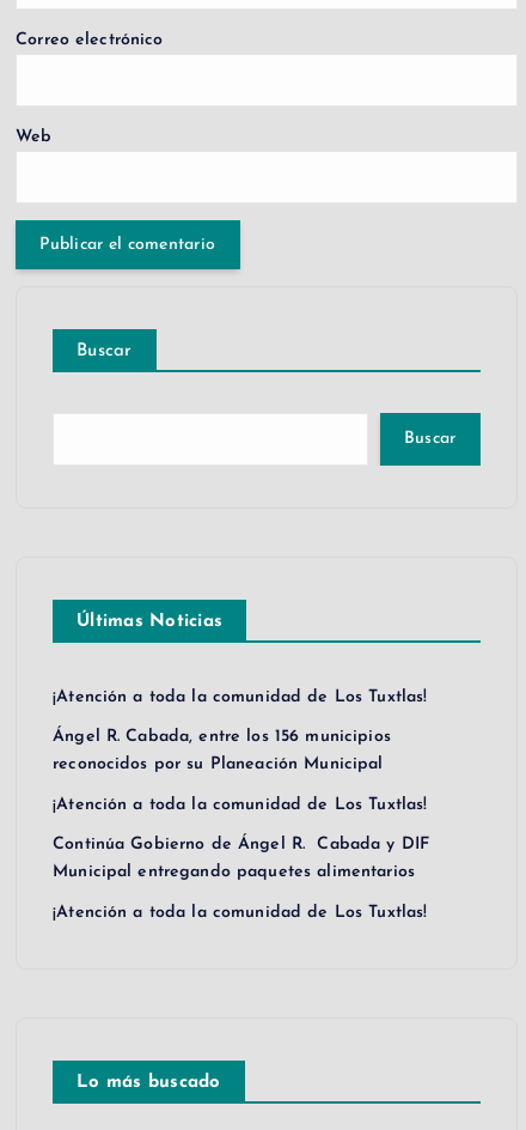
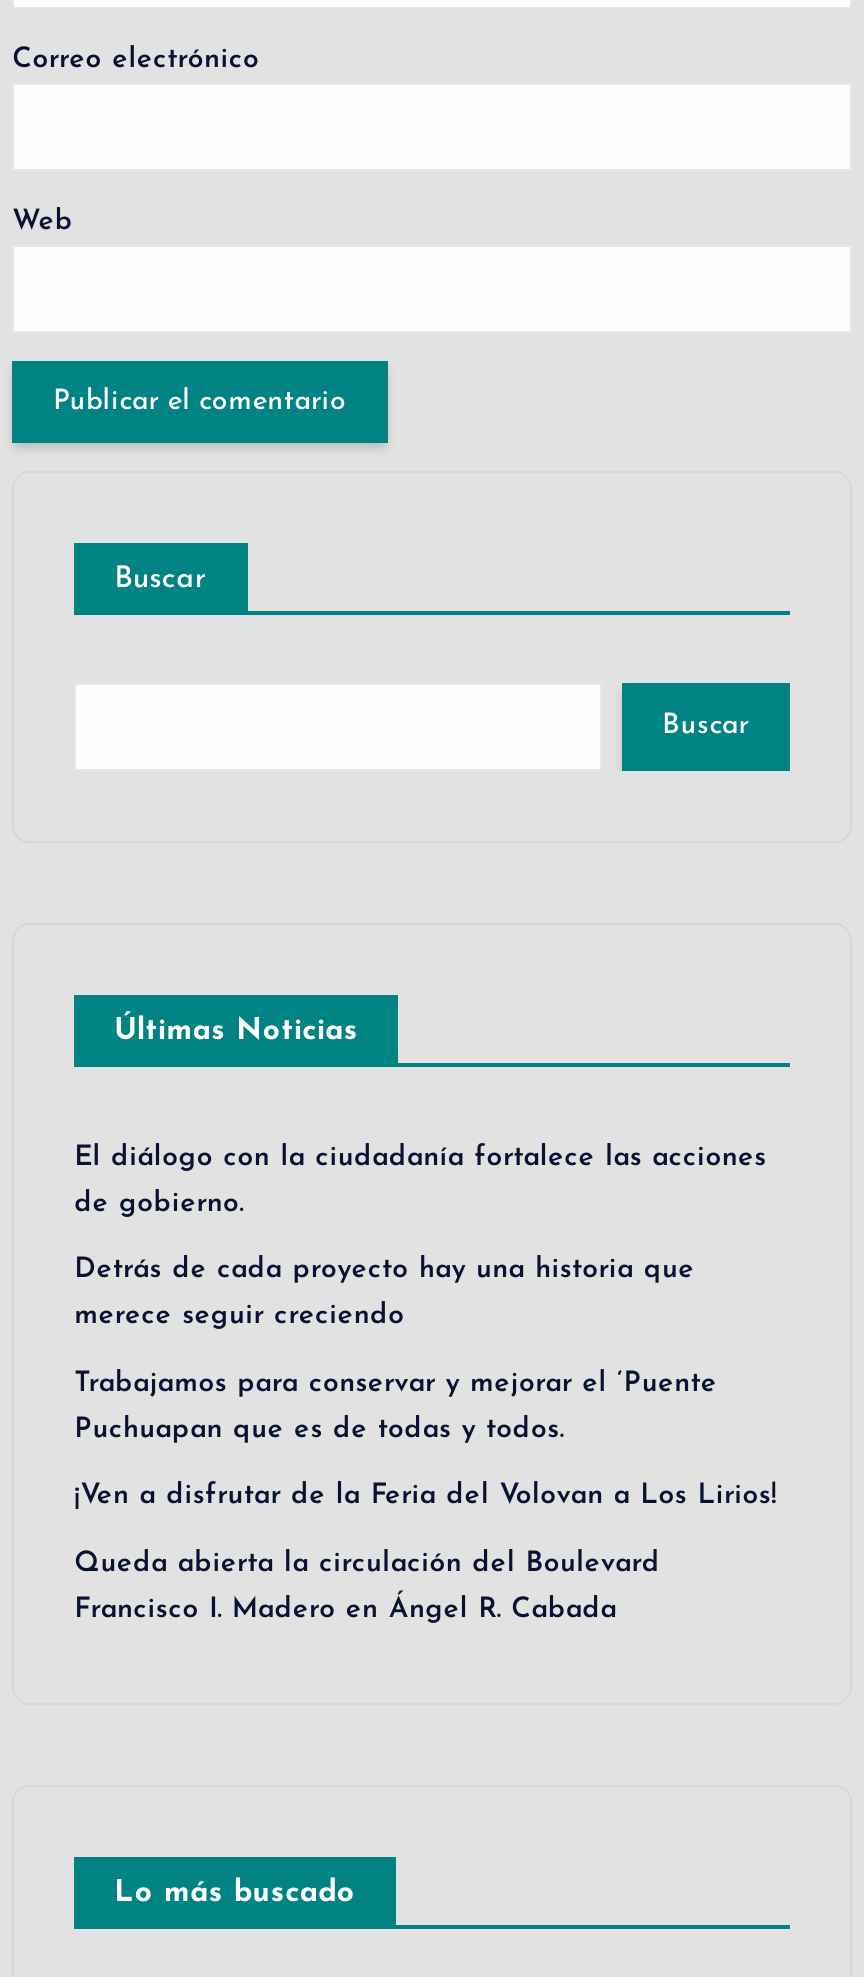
- ¡Atención a toda la comunidad de Los Tuxtlas!
- Ángel R. Cabada, entre los 156 municipios
- reconocidos por su Planeación Municipal
- ¡Atención a toda la comunidad de Los Tuxtlas!
- Continúa Gobierno de Ángel R. Cabada y DIF
- Municipal entregando paquetes alimentarios
- ¡Atención a toda la comunidad de Los Tuxtlas!
+ El diálogo con la ciudadanía fortalece las acciones
+ de gobierno.
+ Detrás de cada proyecto hay una historia que
+ merece seguir creciendo
+ Trabajamos para conservar y mejorar el ‘Puente
+ Puchuapan que es de todas y todos.
+ ¡Ven a disfrutar de la Feria del Volovan a Los Lirios!
+ Queda abierta la circulación del Boulevard
+ Francisco I. Madero en Ángel R. Cabada
